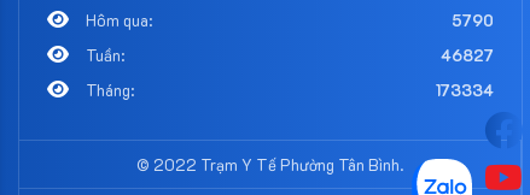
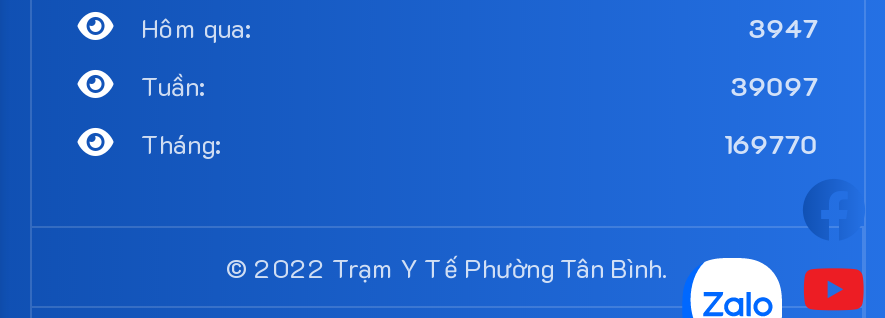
- 5790
+ 3947

- 46827
+ 39097

- 173334
+ 169770
